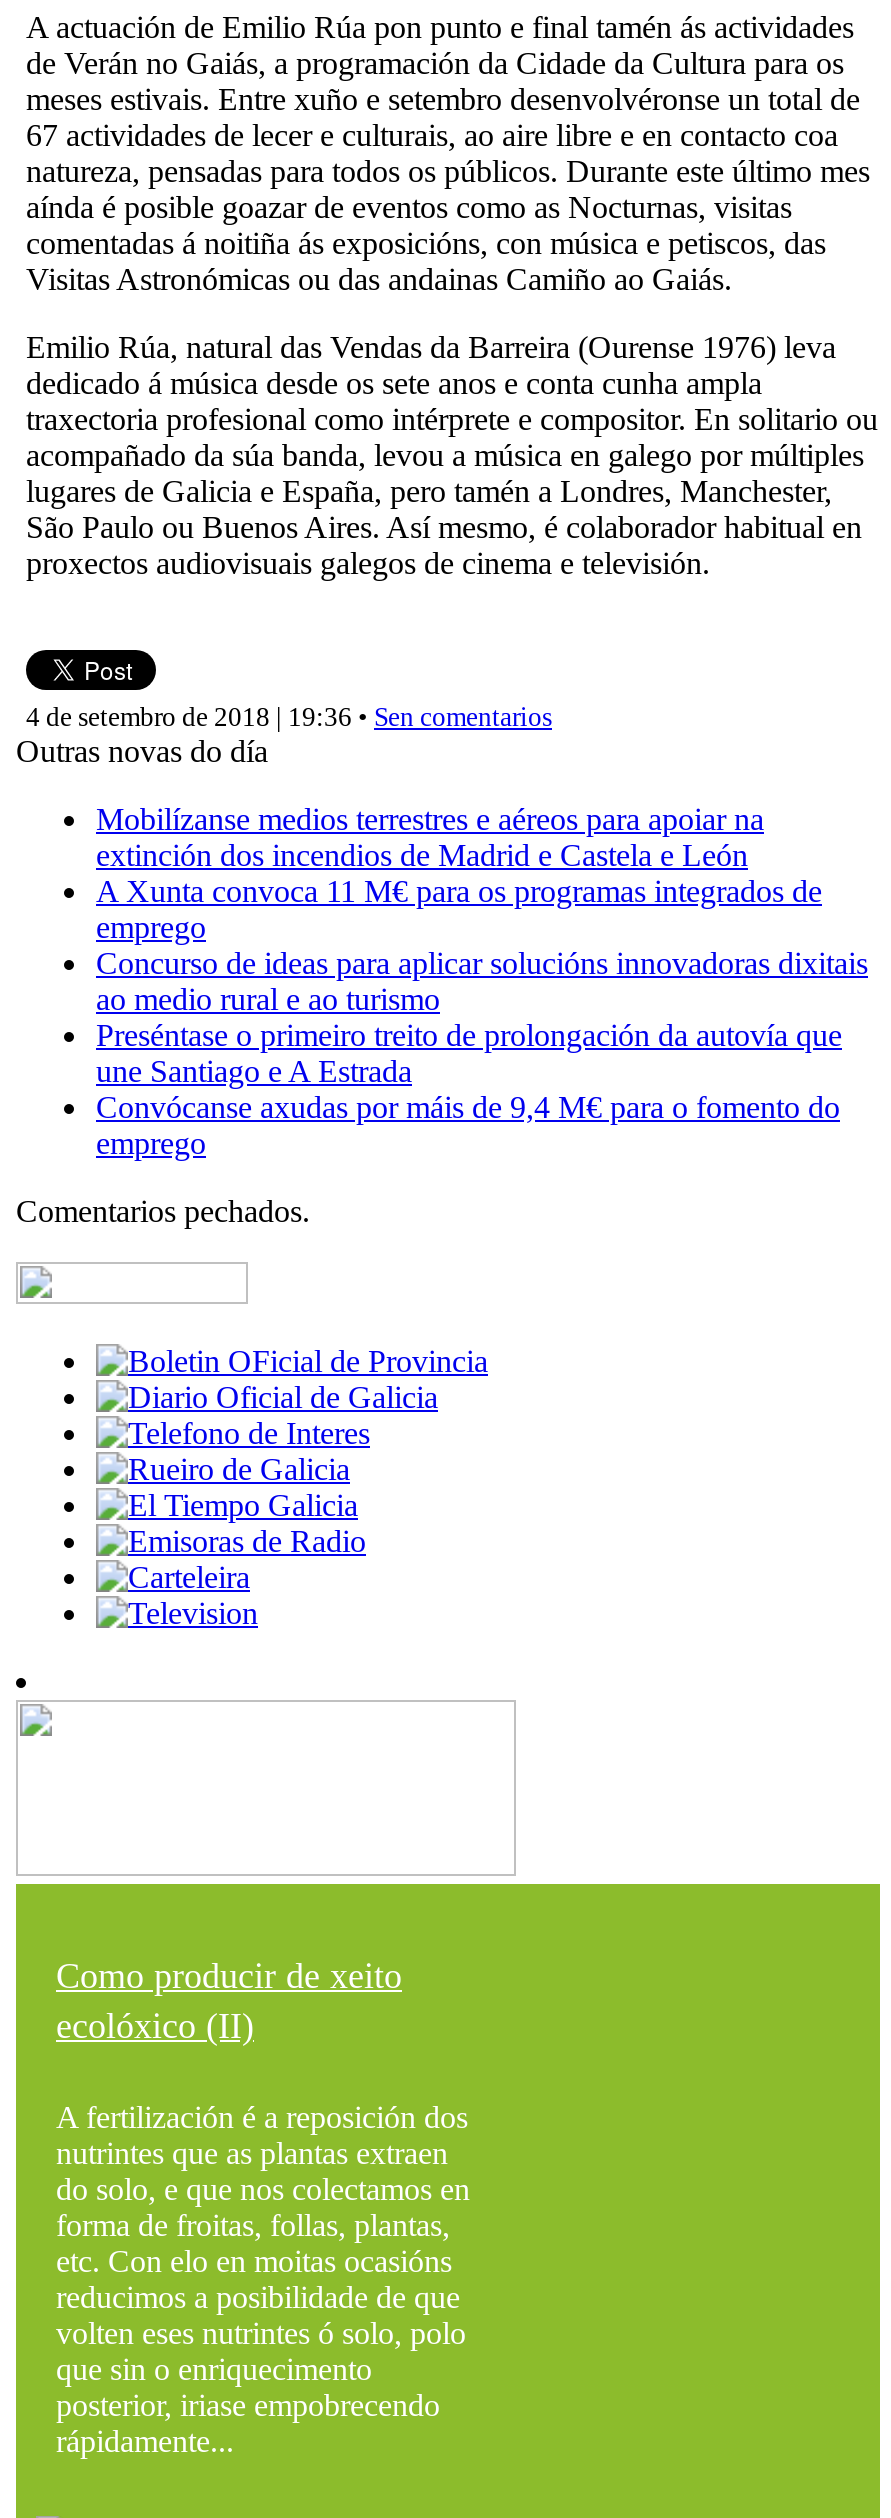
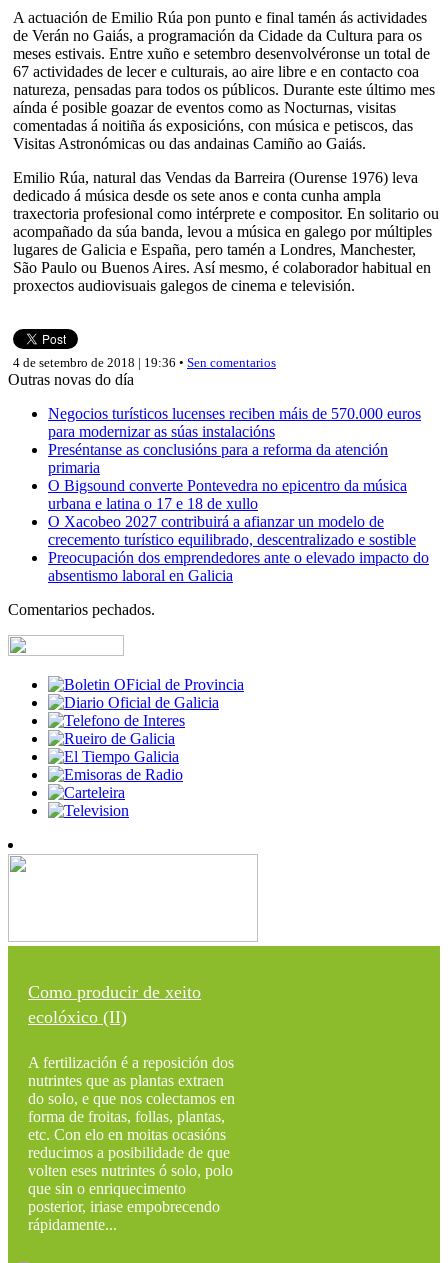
- Mobilízanse medios terrestres e aéreos para apoiar na
- extinción dos incendios de Madrid e Castela e León
- A Xunta convoca 11 M€ para os programas integrados de
- emprego
- Concurso de ideas para aplicar solucións innovadoras dixitais
- ao medio rural e ao turismo
- Preséntase o primeiro treito de prolongación da autovía que
- une Santiago e A Estrada
- Convócanse axudas por máis de 9,4 M€ para o fomento do
- emprego
+ Negocios turísticos lucenses reciben máis de 570.000 euros
+ para modernizar as súas instalacións
+ Preséntanse as conclusións para a reforma da atención
+ primaria
+ O Bigsound converte Pontevedra no epicentro da música
+ urbana e latina o 17 e 18 de xullo
+ O Xacobeo 2027 contribuirá a afianzar un modelo de
+ crecemento turístico equilibrado, descentralizado e sostible
+ Preocupación dos emprendedores ante o elevado impacto do
+ absentismo laboral en Galicia
